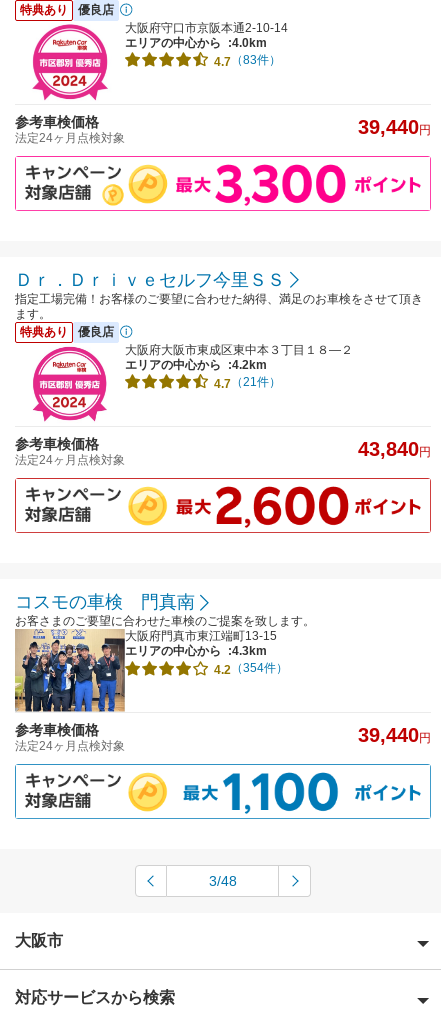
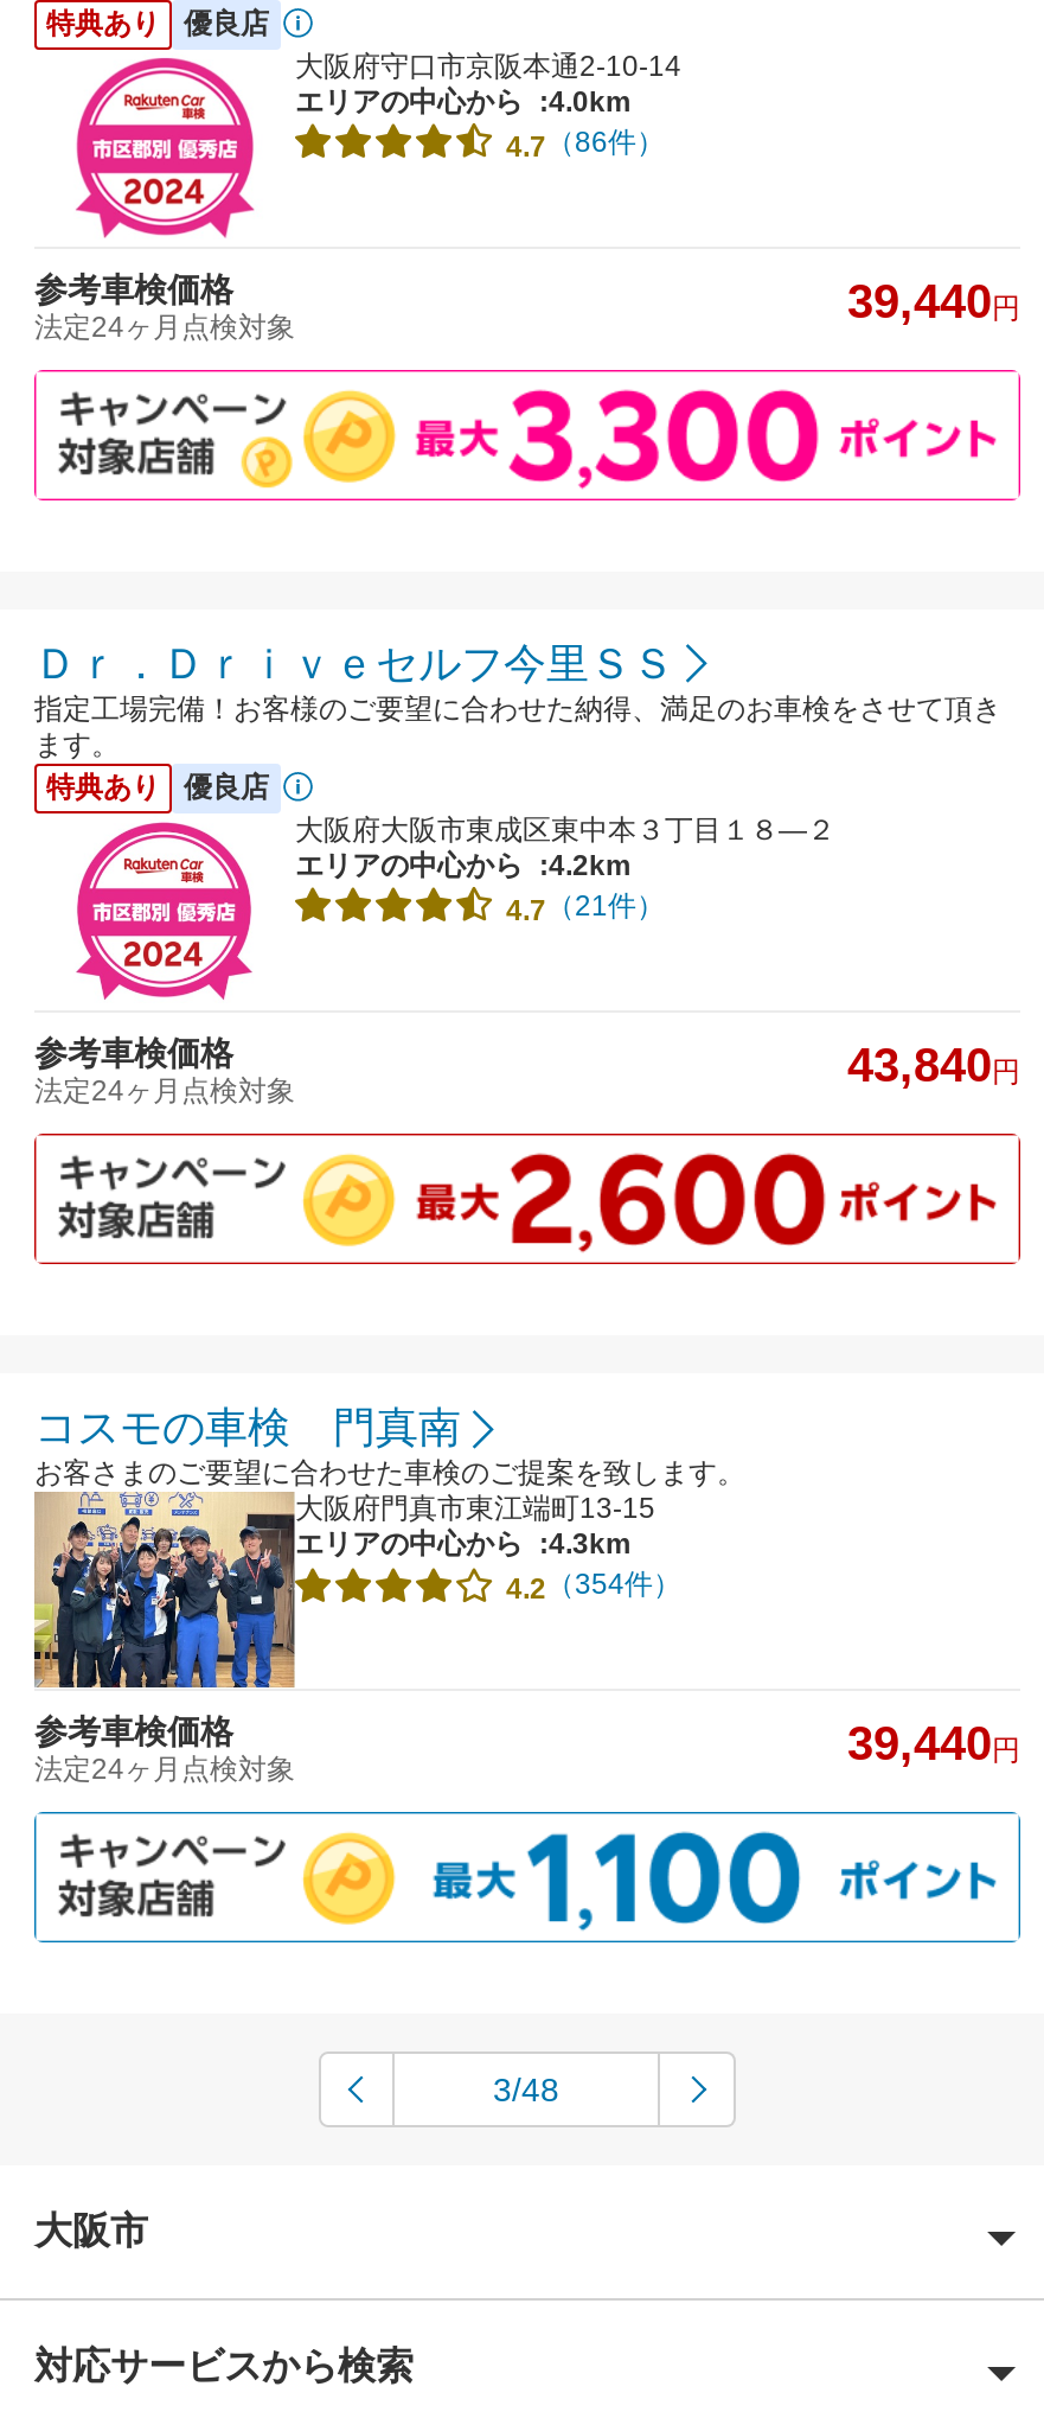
- 4.7（83件）
+ 4.7（86件）
